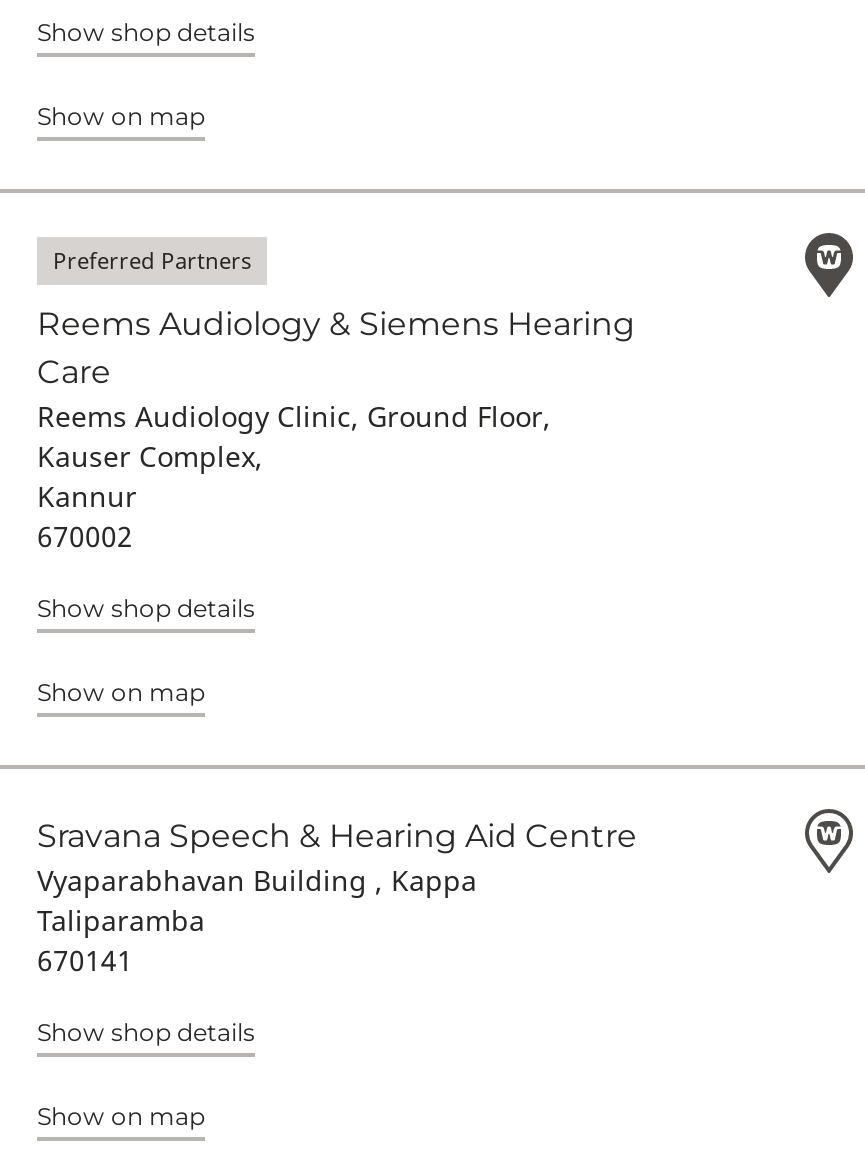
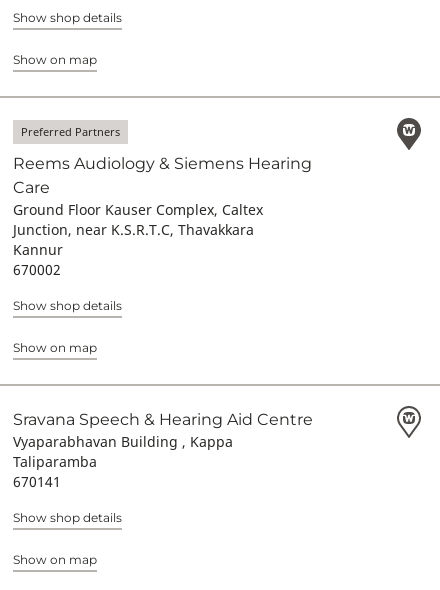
- Reems Audiology Clinic, Ground Floor,
- Kauser Complex,
+ Ground Floor Kauser Complex, Caltex
+ Junction, near K.S.R.T.C, Thavakkara
